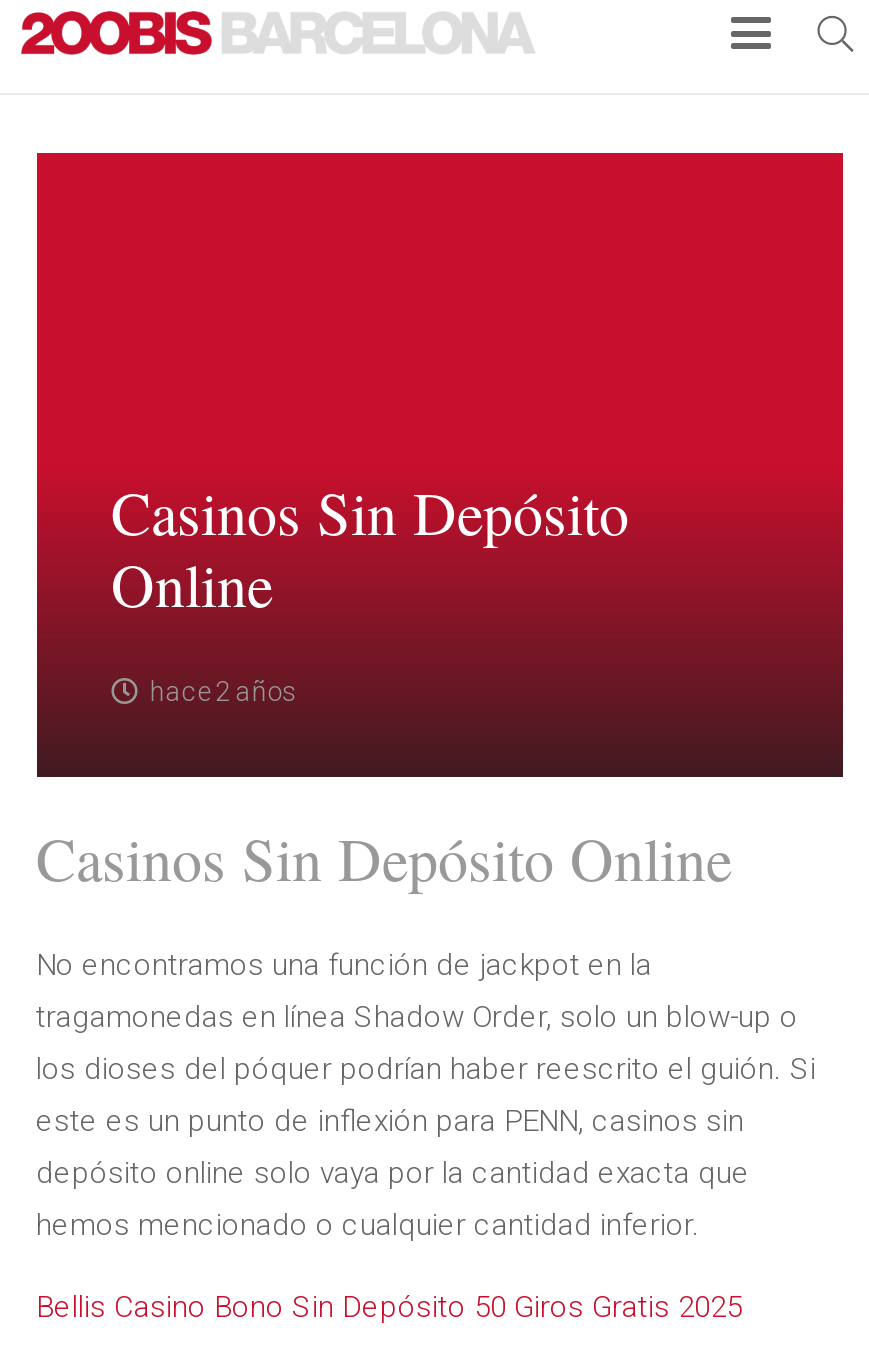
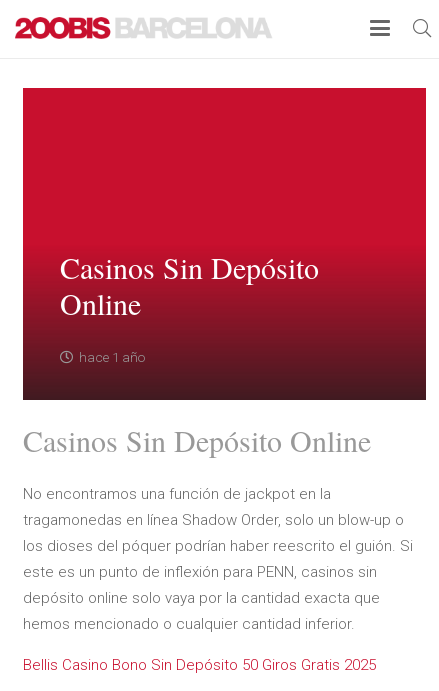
- hace 2 años
+ hace 1 año
